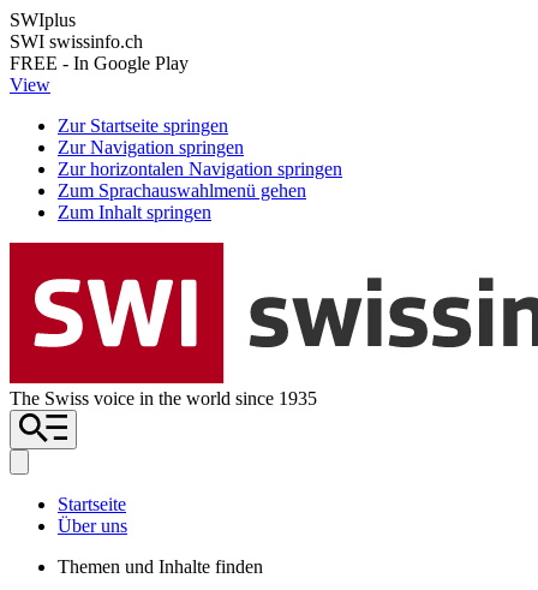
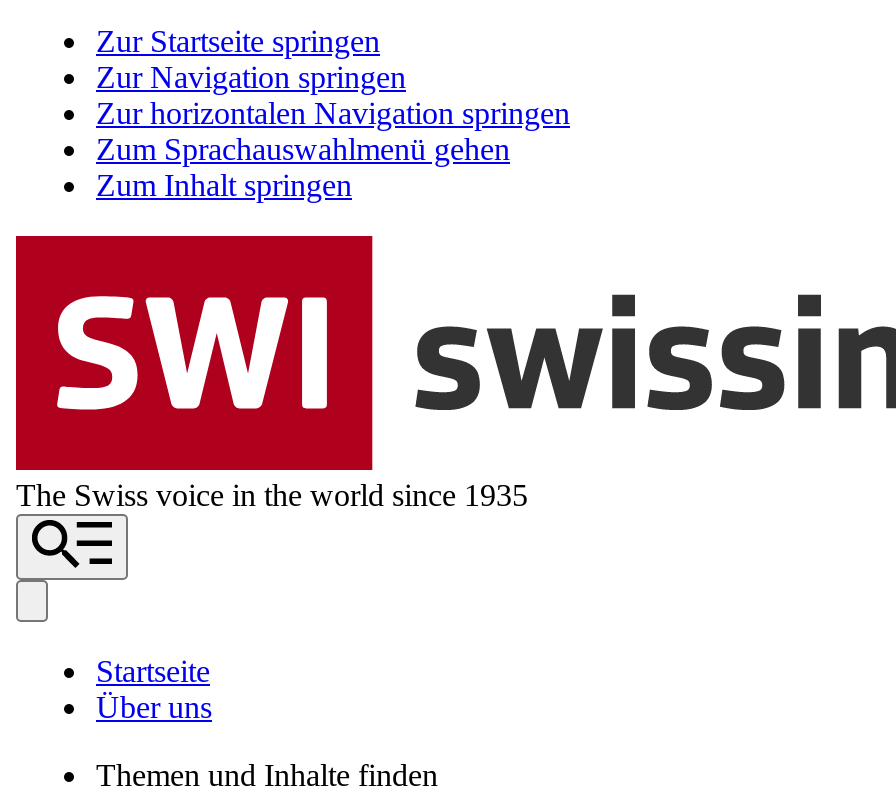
- SWIplus
- SWI swissinfo.ch
- FREE - In Google Play
- View
